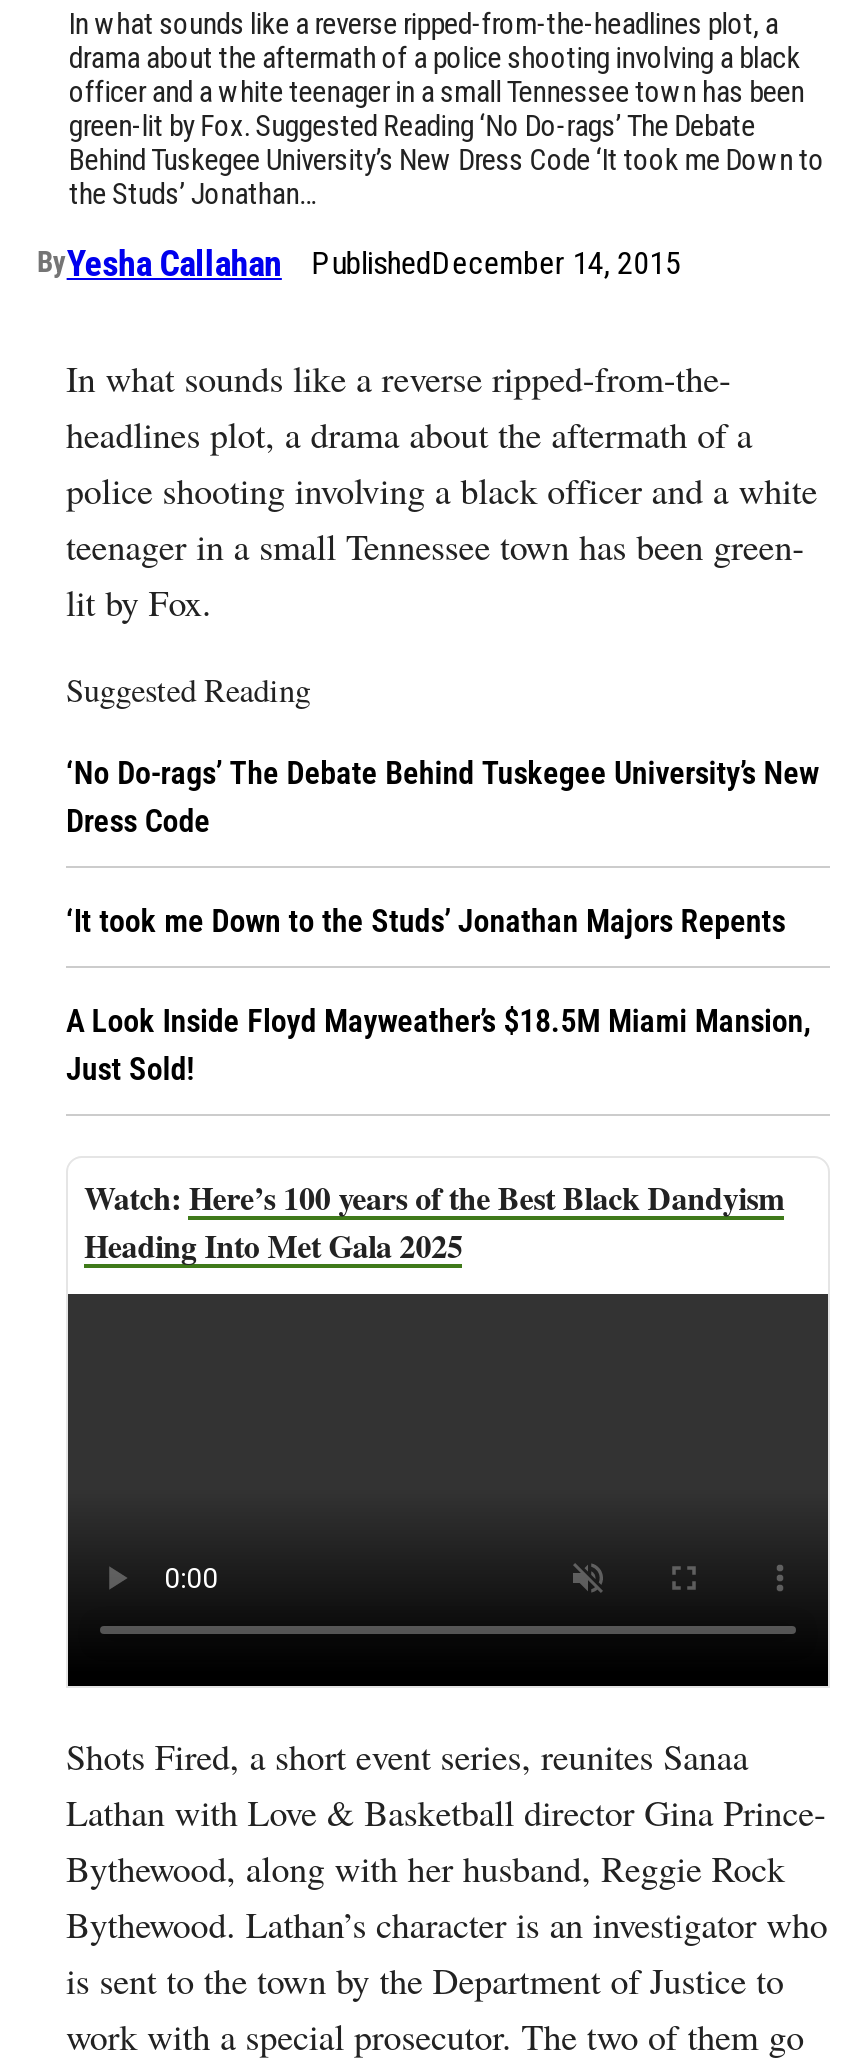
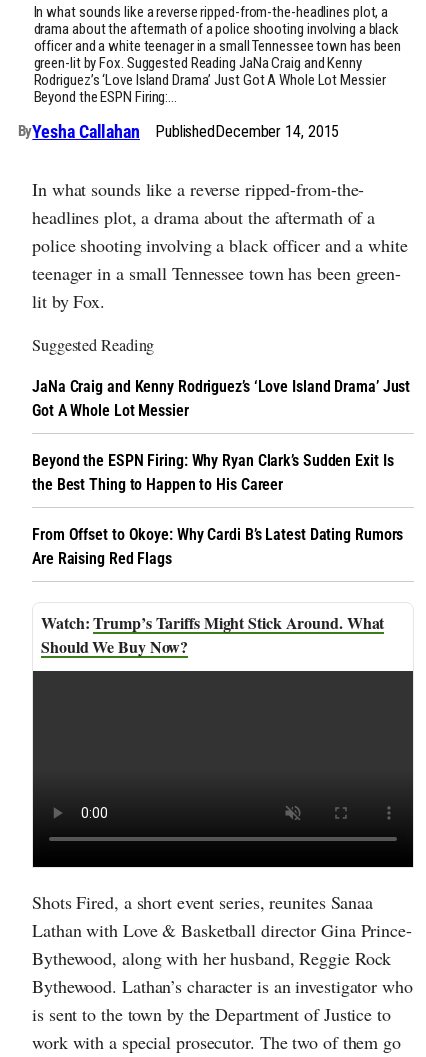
- green-lit by Fox. Suggested Reading ‘No Do-rags’ The Debate
- Behind Tuskegee University’s New Dress Code ‘It took me Down to
- the Studs’ Jonathan…
+ green-lit by Fox. Suggested Reading JaNa Craig and Kenny
+ Rodriguez’s ‘Love Island Drama’ Just Got A Whole Lot Messier
+ Beyond the ESPN Firing:…

- ‘No Do-rags’ The Debate Behind Tuskegee University’s New
- Dress Code
+ JaNa Craig and Kenny Rodriguez’s ‘Love Island Drama’ Just
+ Got A Whole Lot Messier

- ‘It took me Down to the Studs’ Jonathan Majors Repents
+ Beyond the ESPN Firing: Why Ryan Clark’s Sudden Exit Is
+ the Best Thing to Happen to His Career

- A Look Inside Floyd Mayweather’s $18.5M Miami Mansion,
- Just Sold!
+ From Offset to Okoye: Why Cardi B’s Latest Dating Rumors
+ Are Raising Red Flags

- Here’s 100 years of the Best Black Dandyism
- Heading Into Met Gala 2025
+ Trump’s Tariffs Might Stick Around. What
+ Should We Buy Now?
